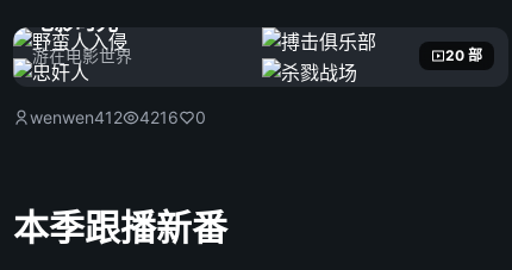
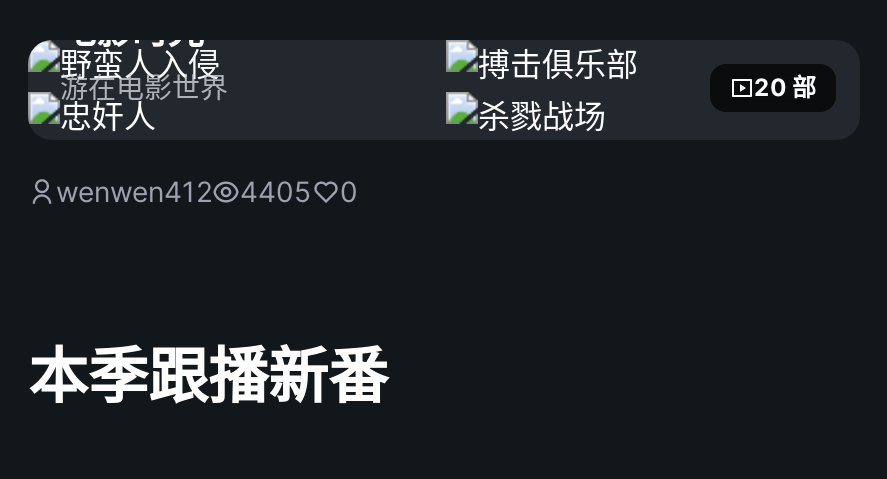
- wenwen412 4216 0
+ wenwen412 4405 0
